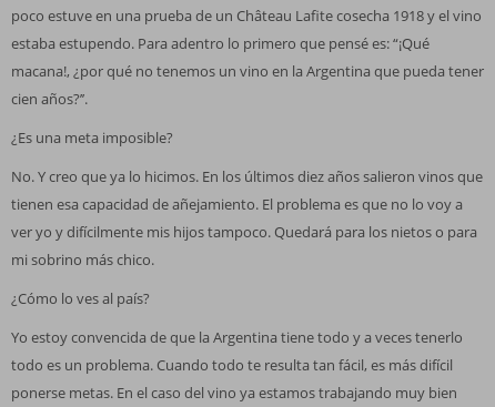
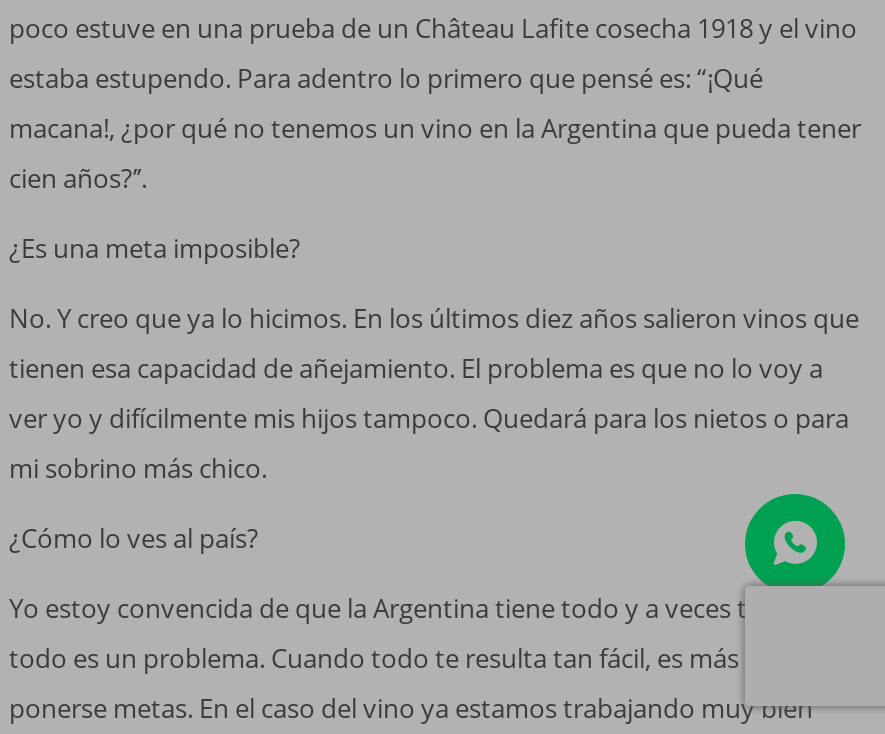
+ [image]
